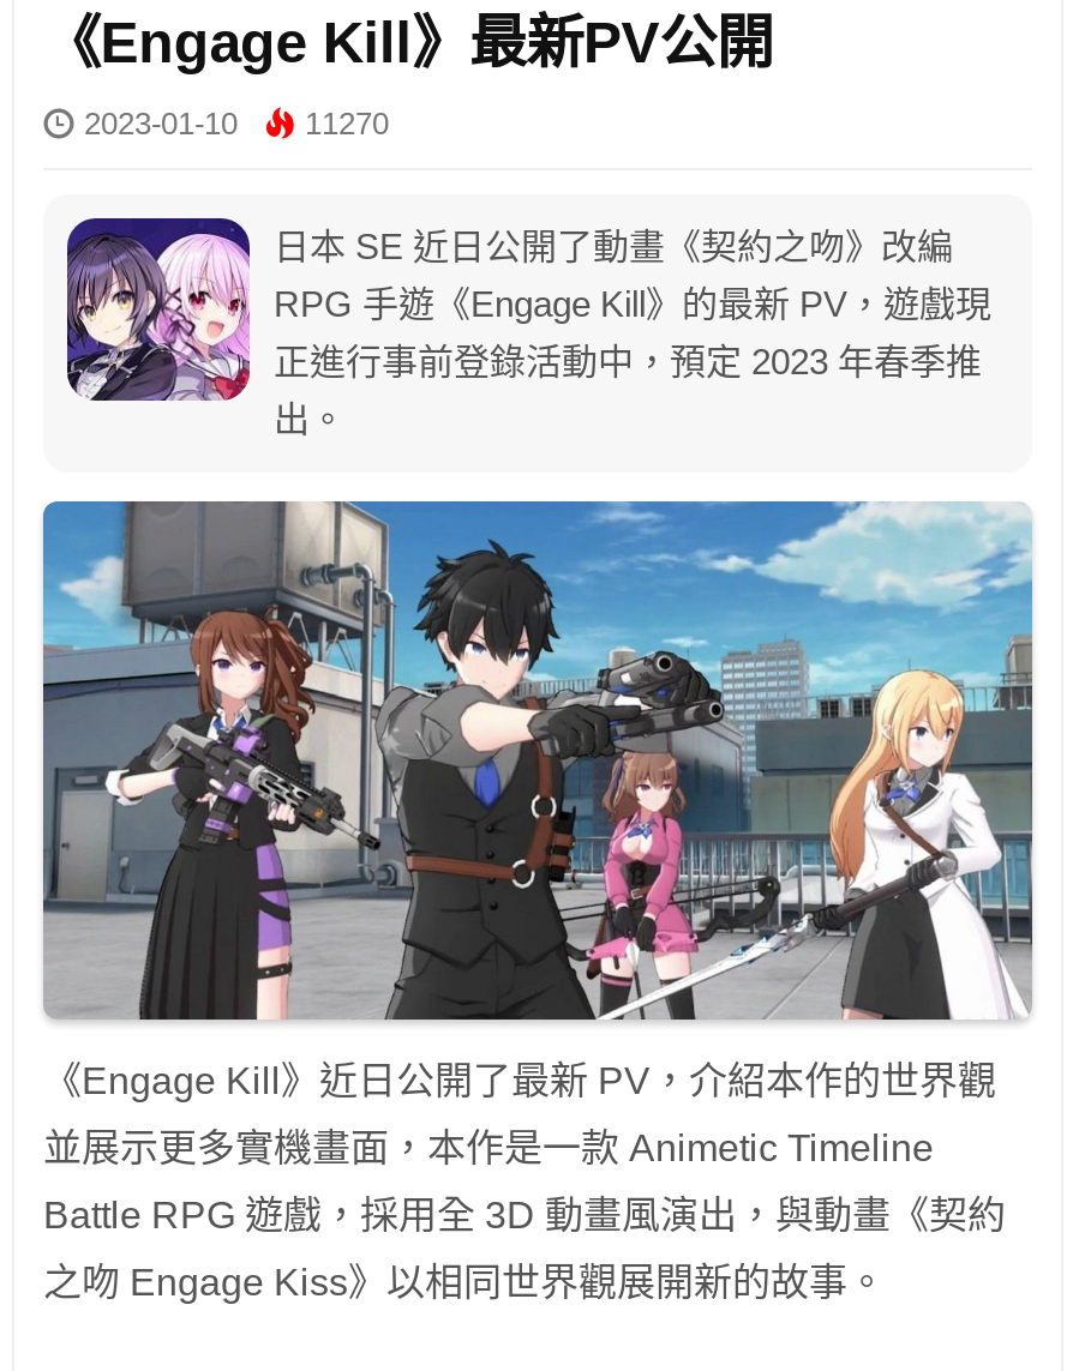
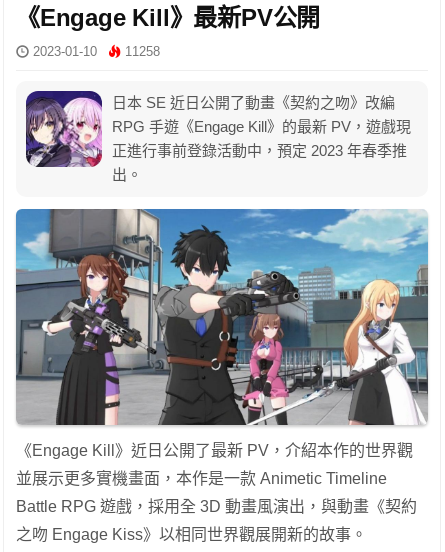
- 2023-01-10 11270
+ 2023-01-10 11258
